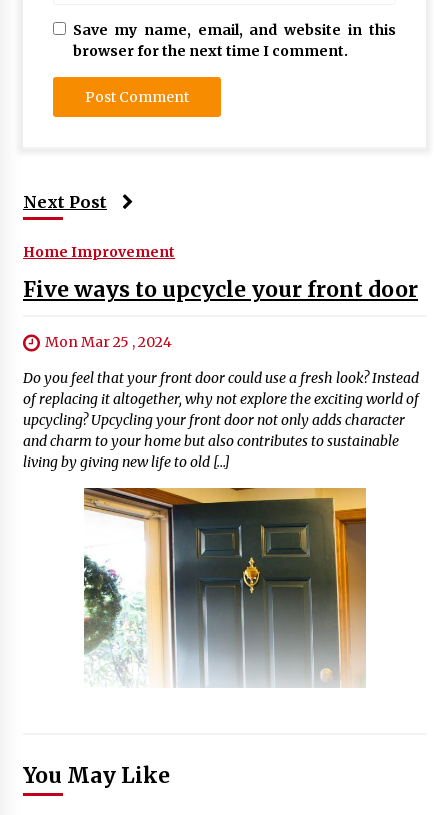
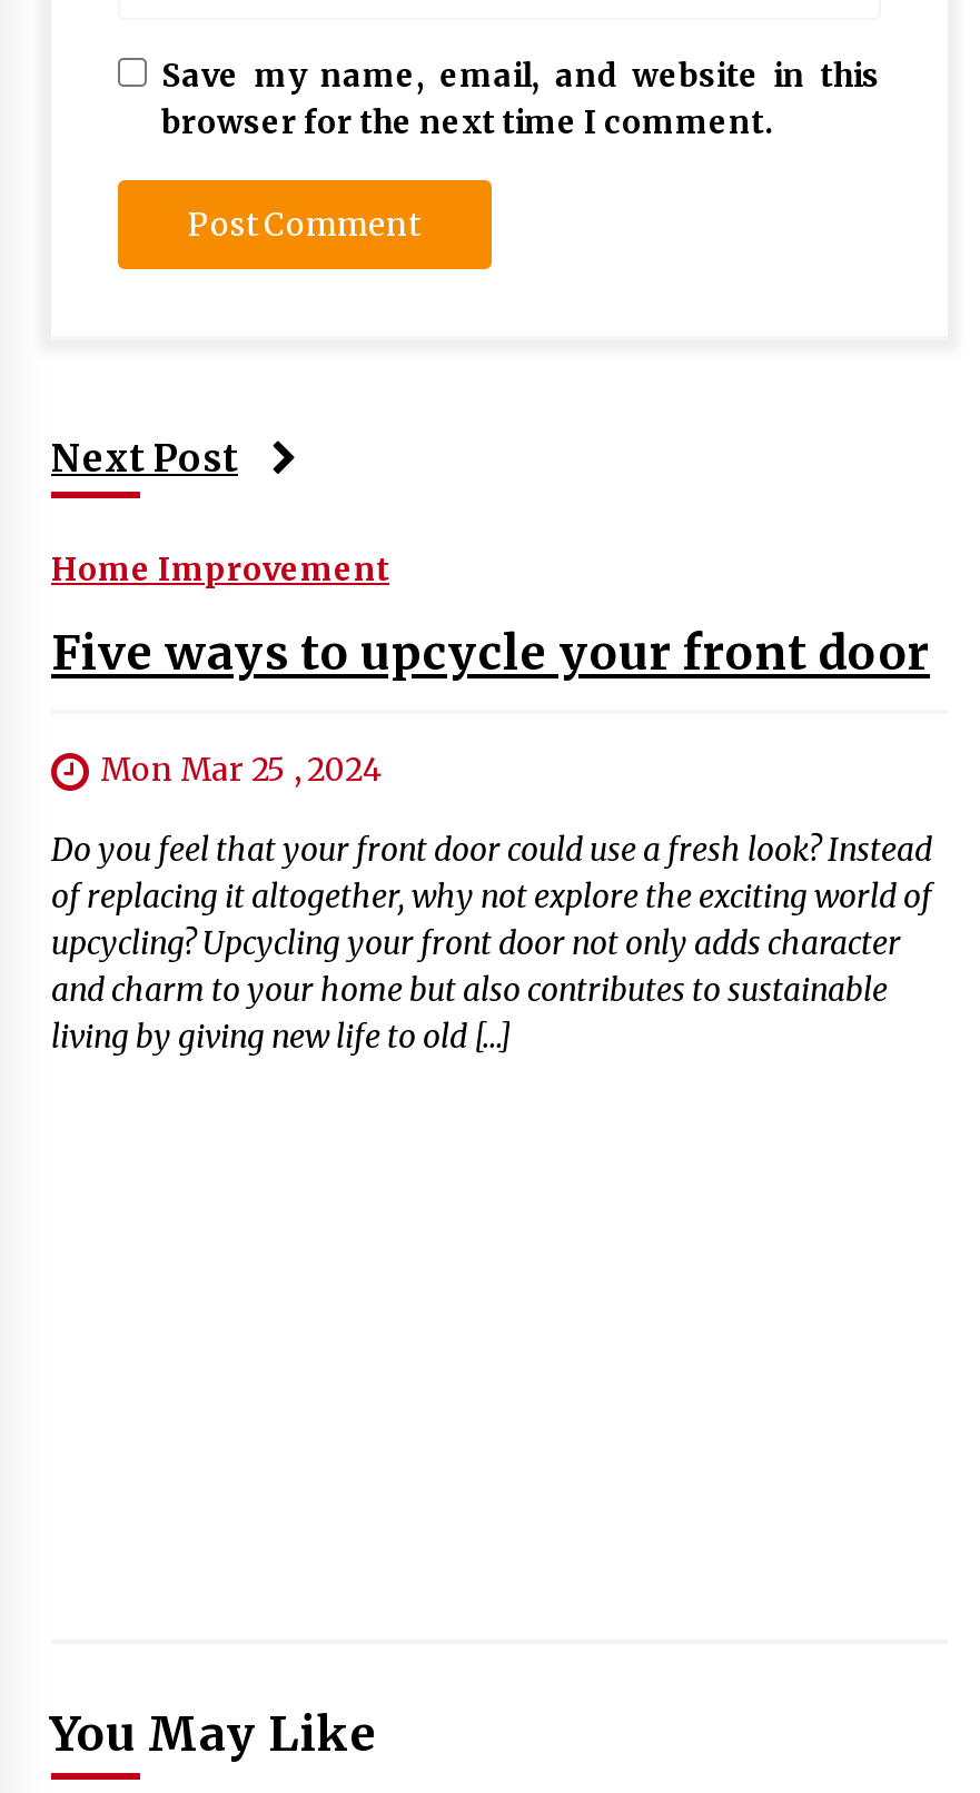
- [image]
